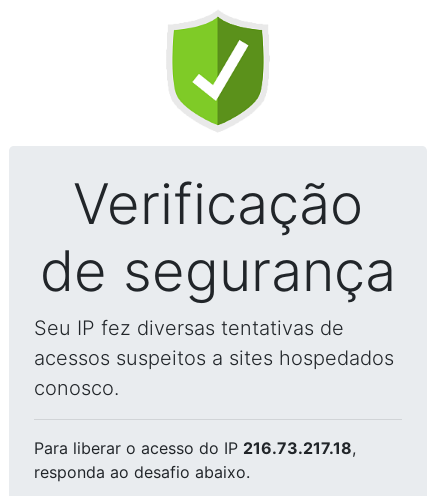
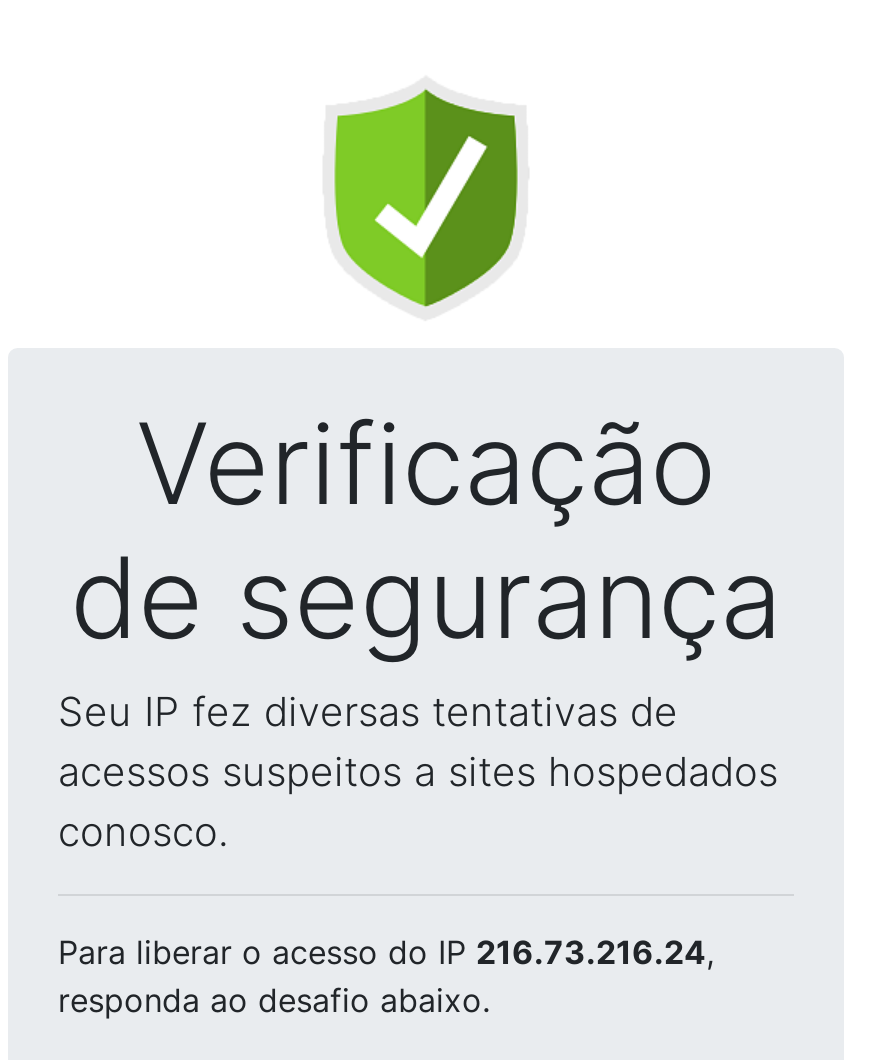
- Para liberar o acesso do IP 216.73.217.18,
+ Para liberar o acesso do IP 216.73.216.24,
